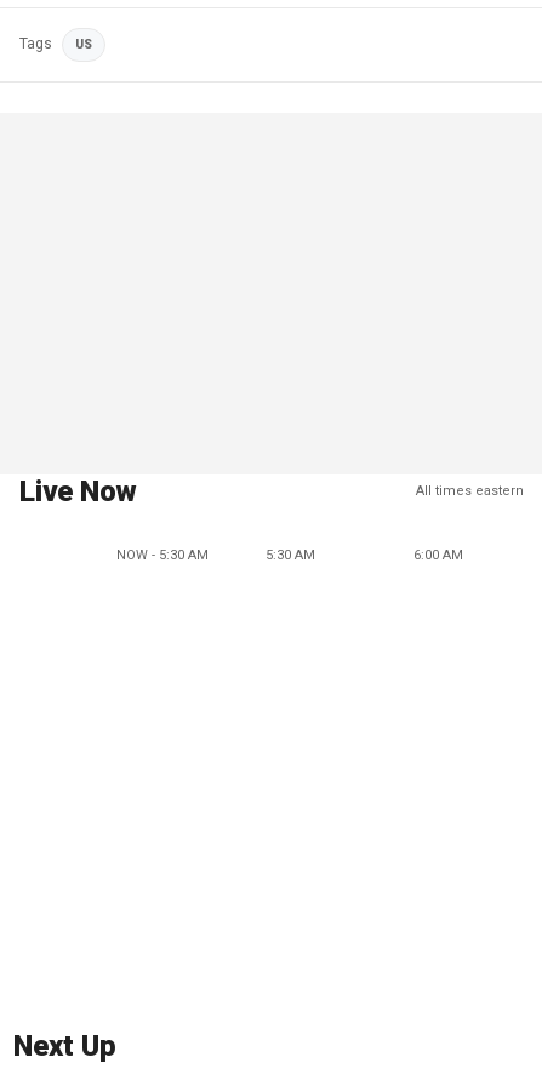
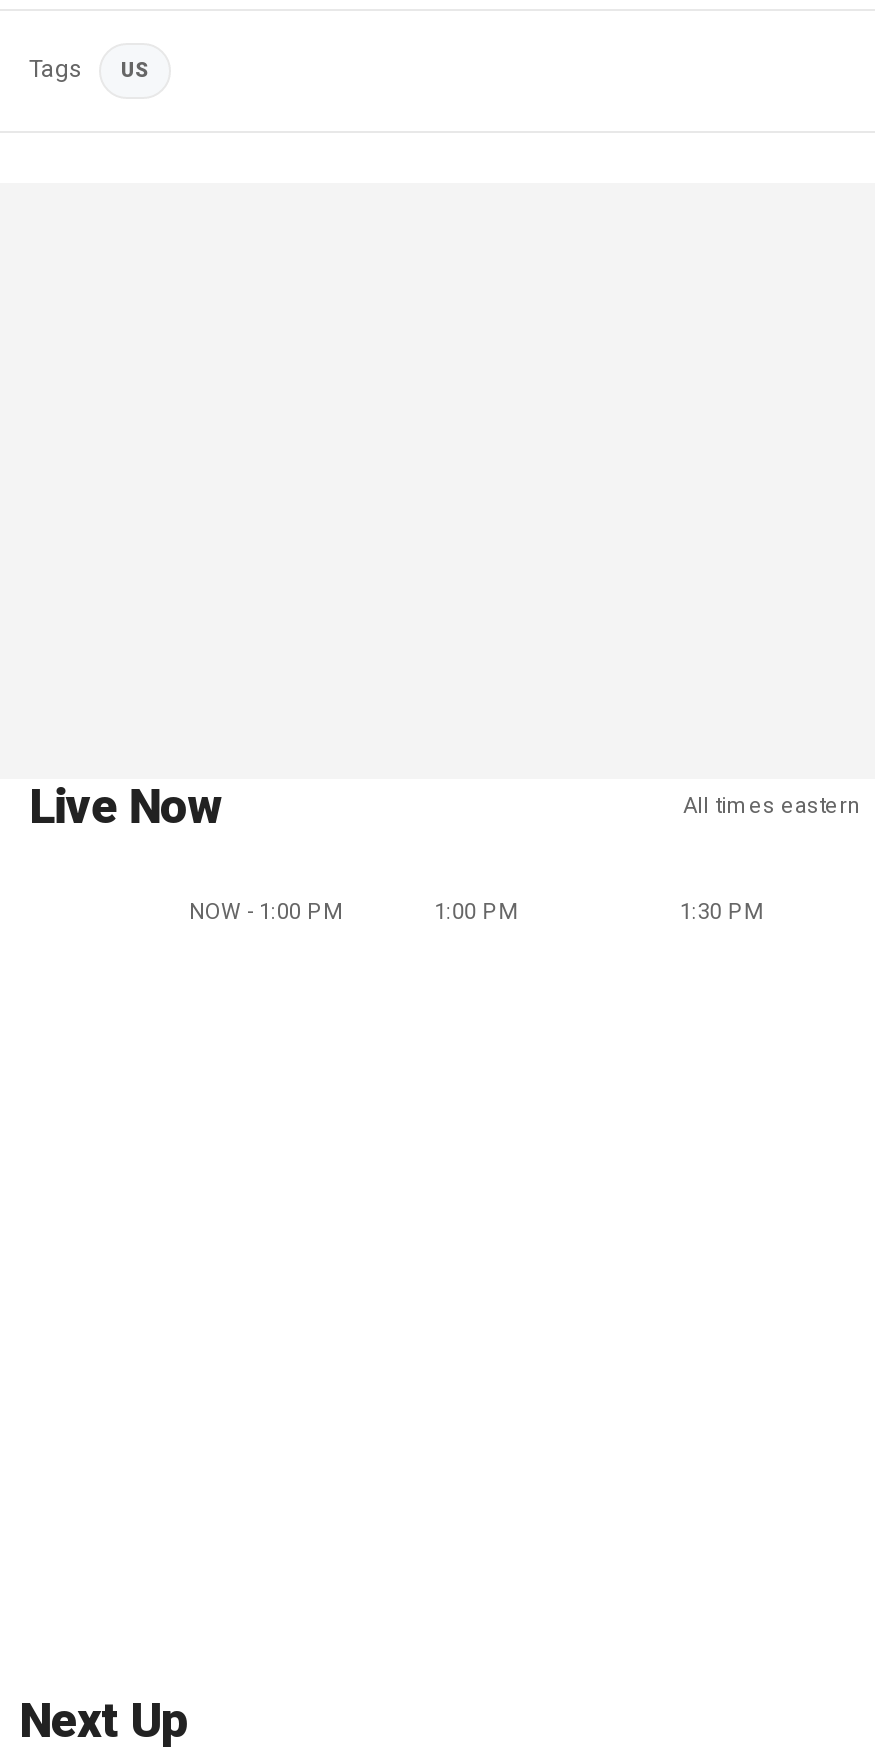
- NOW - 5:30 AM
- 5:30 AM
- 6:00 AM
+ NOW - 1:00 PM
+ 1:00 PM
+ 1:30 PM
